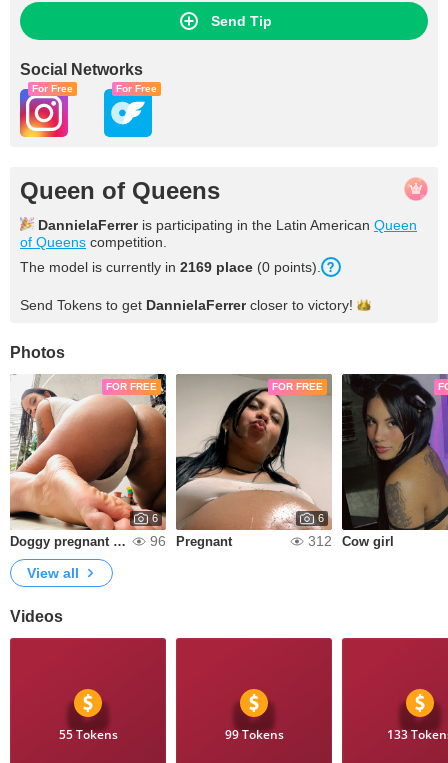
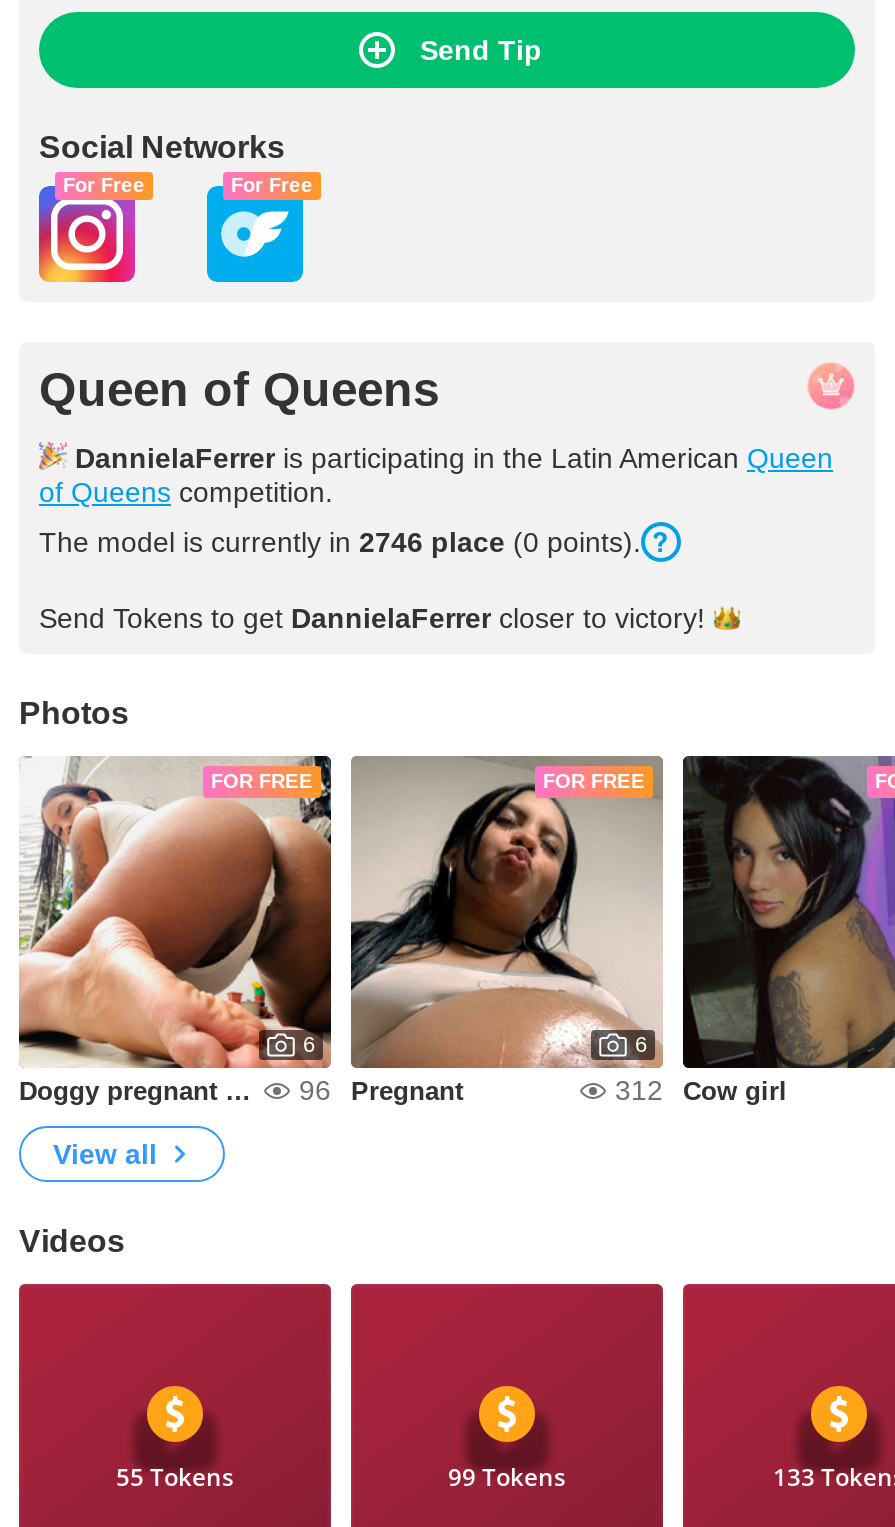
- The model is currently in 2169 place (0 points).
+ The model is currently in 2746 place (0 points).
